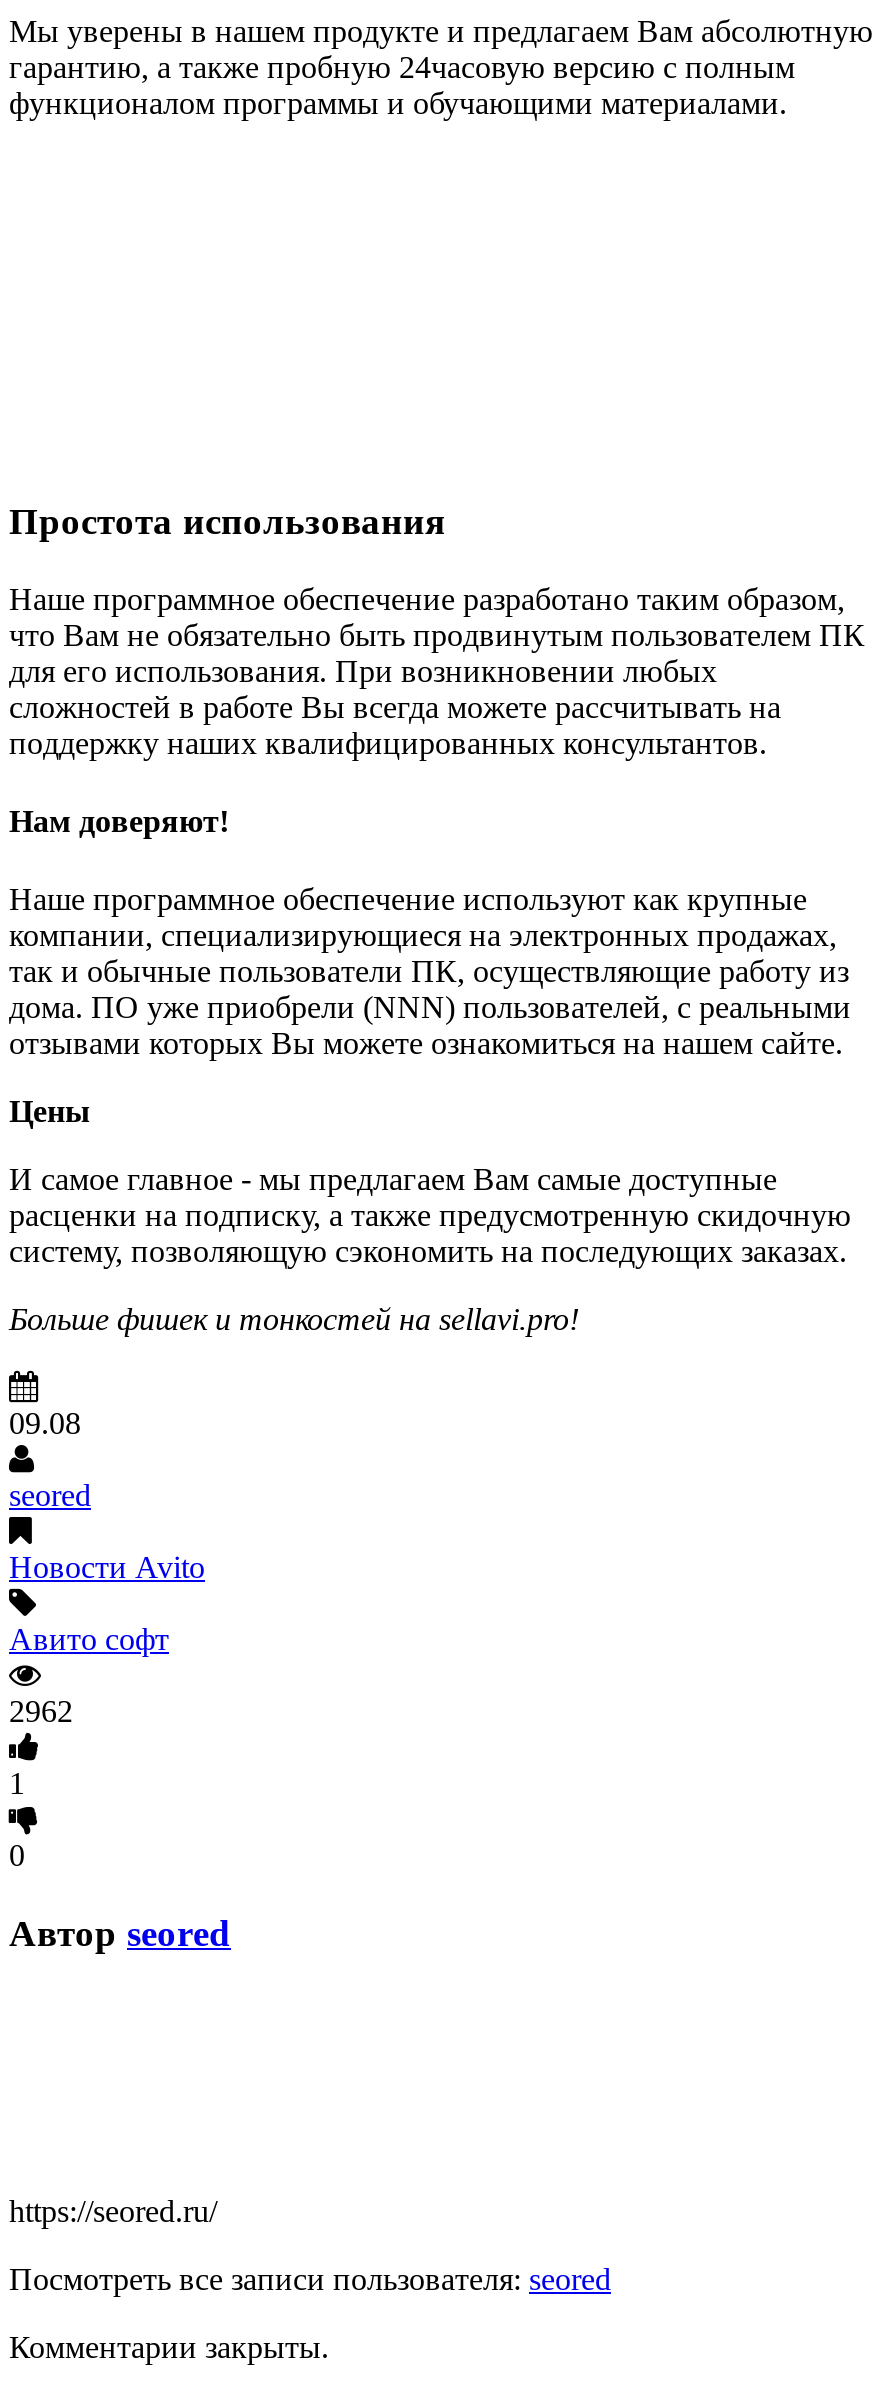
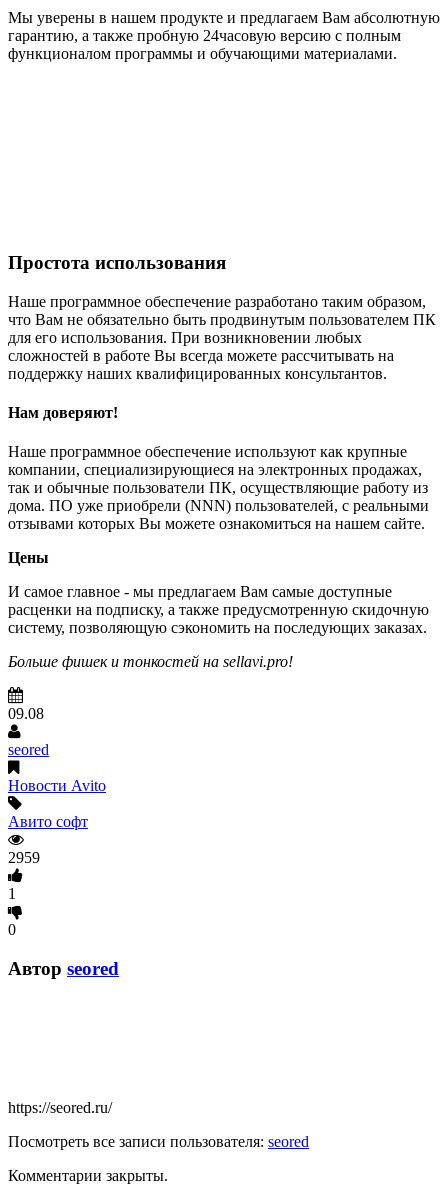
- 2962
+ 2959
